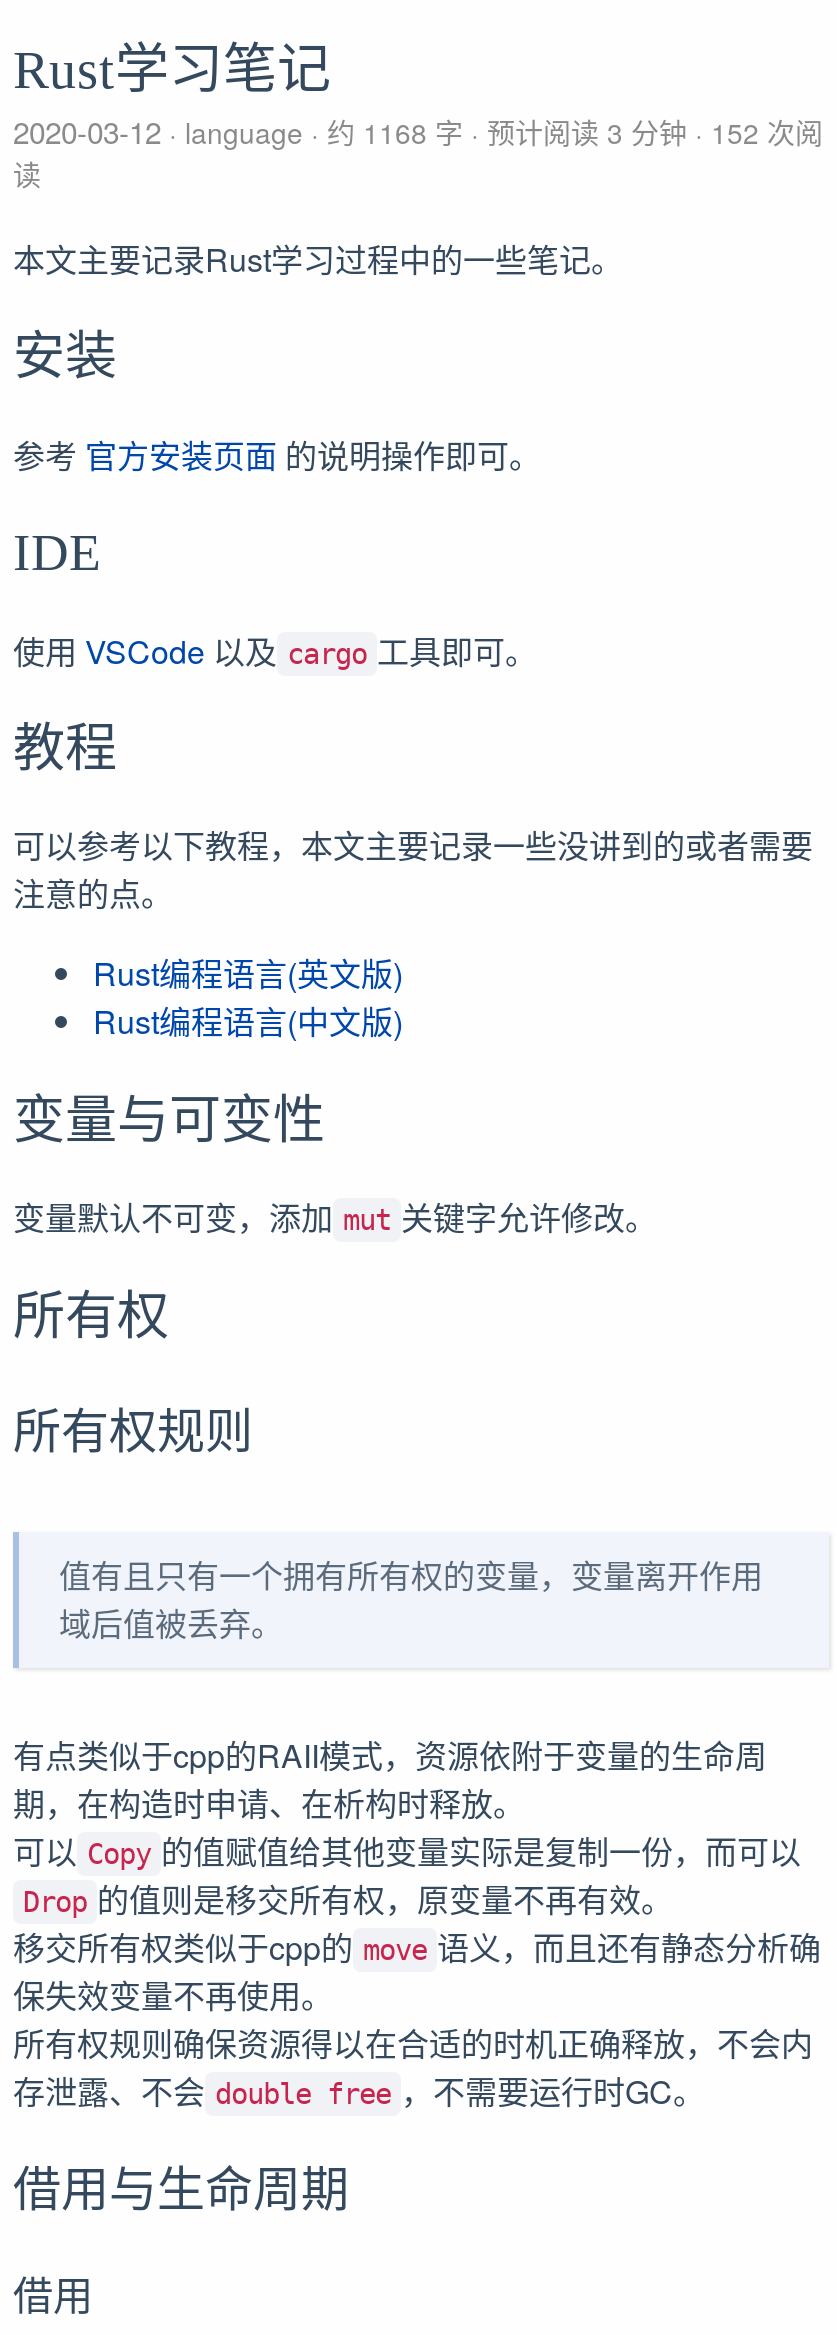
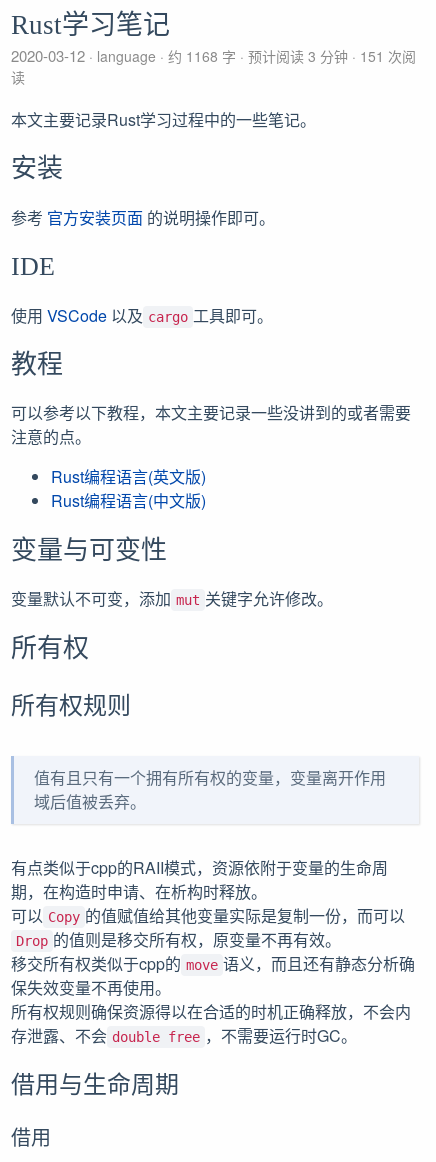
- 2020-03-12 language 约 1168 字 预计阅读 3 分钟 152次阅
+ 2020-03-12 language 约 1168 字 预计阅读 3 分钟 151次阅
